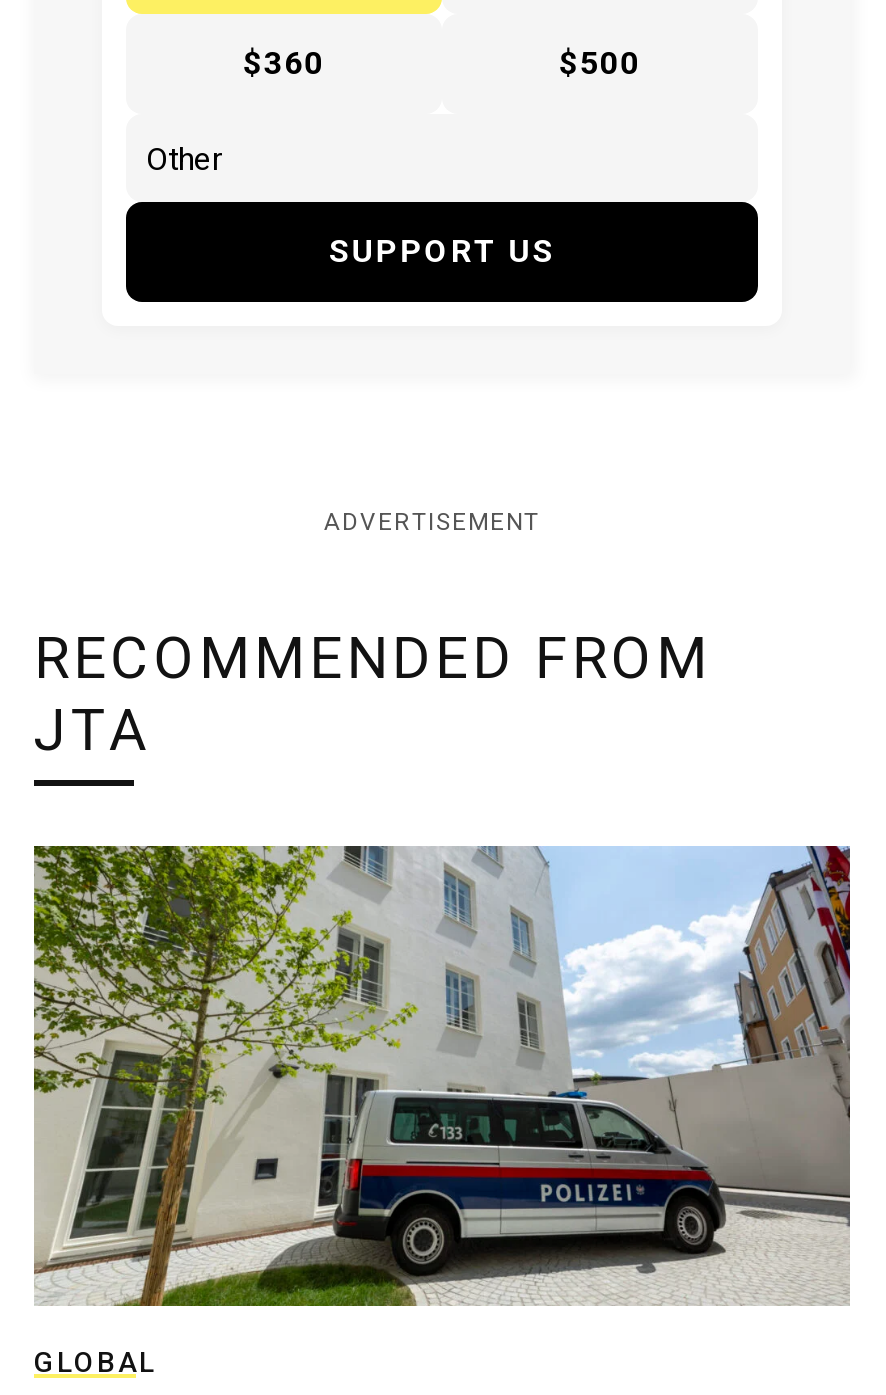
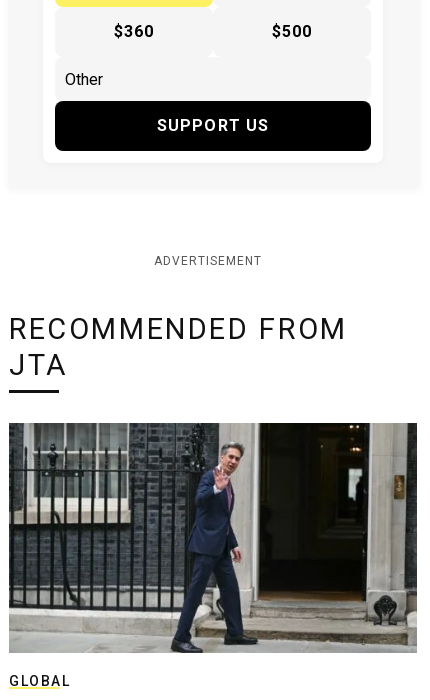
- [image]
+ [image]
